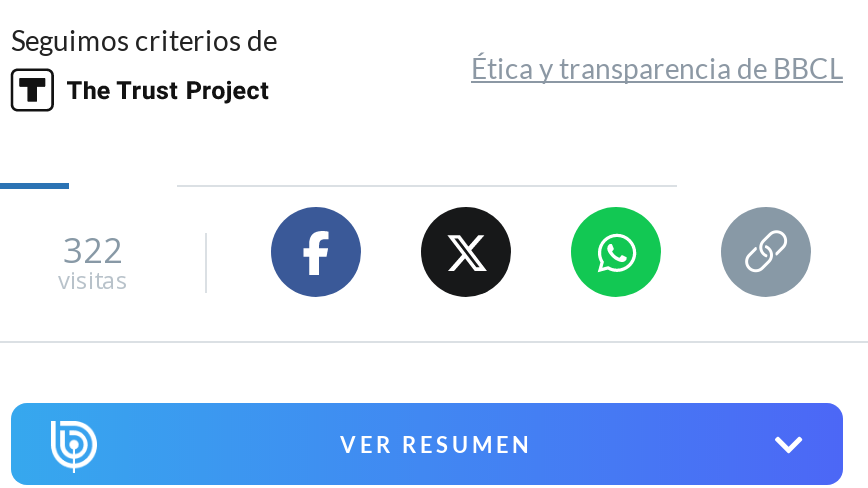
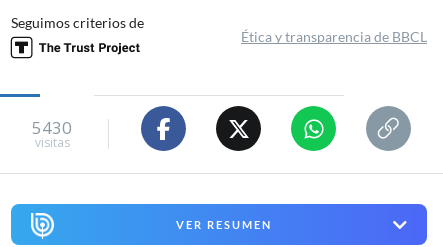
- 322
+ 5430
